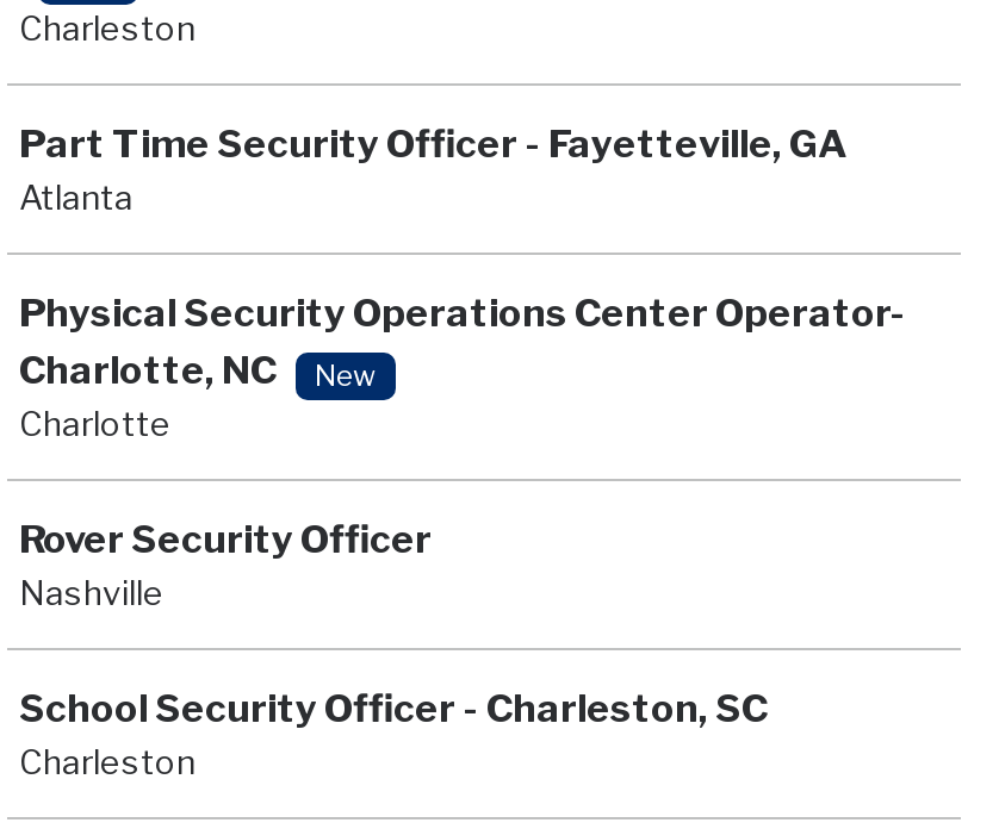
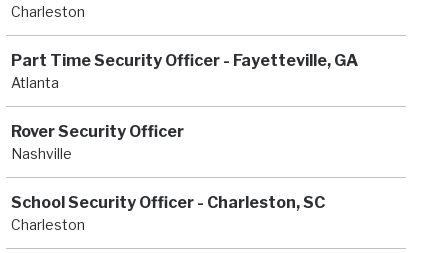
- Physical Security Operations Center Operator-
- Charlotte, NC
- New
- Charlotte
